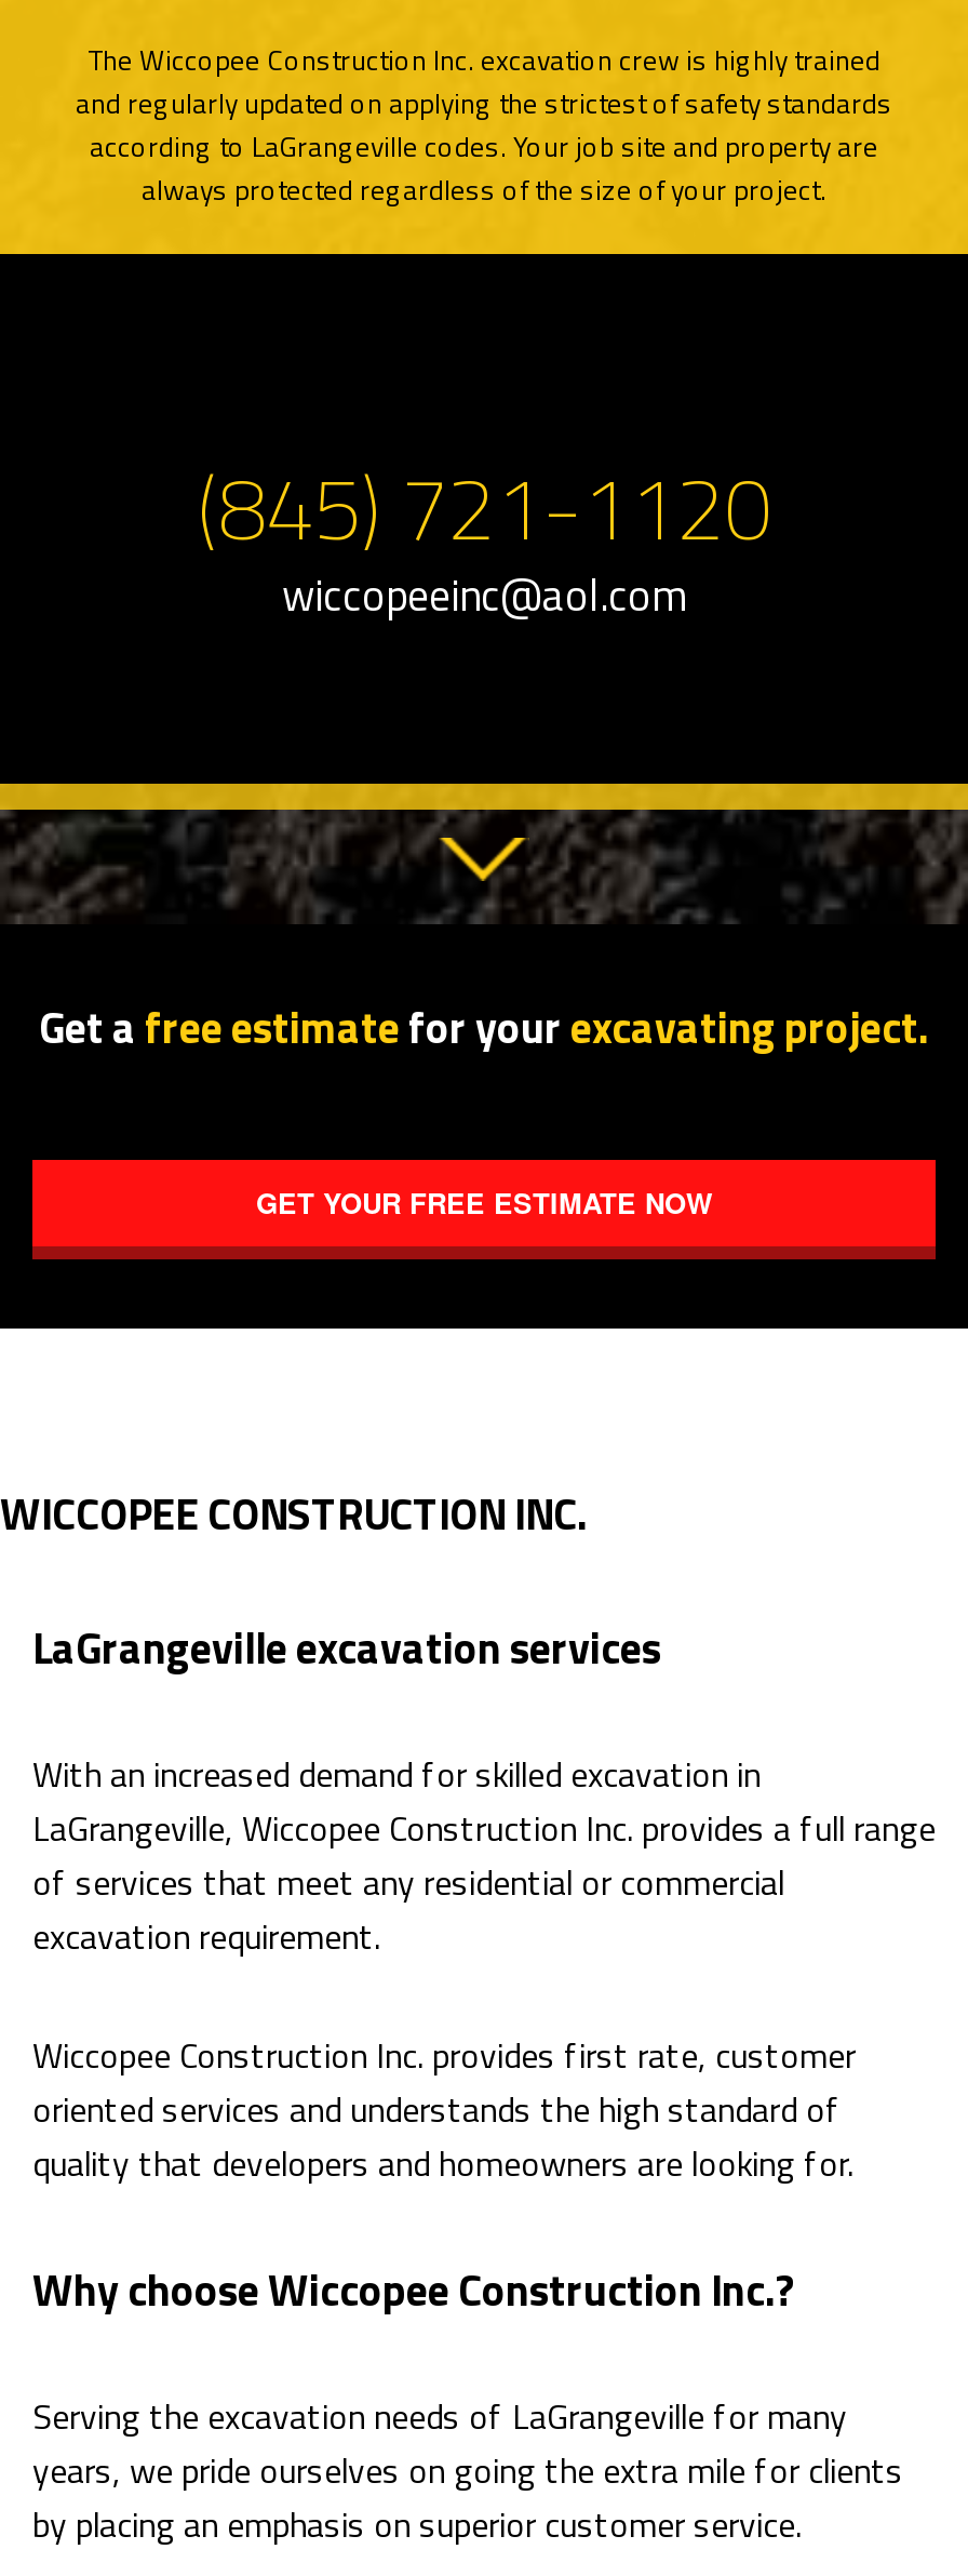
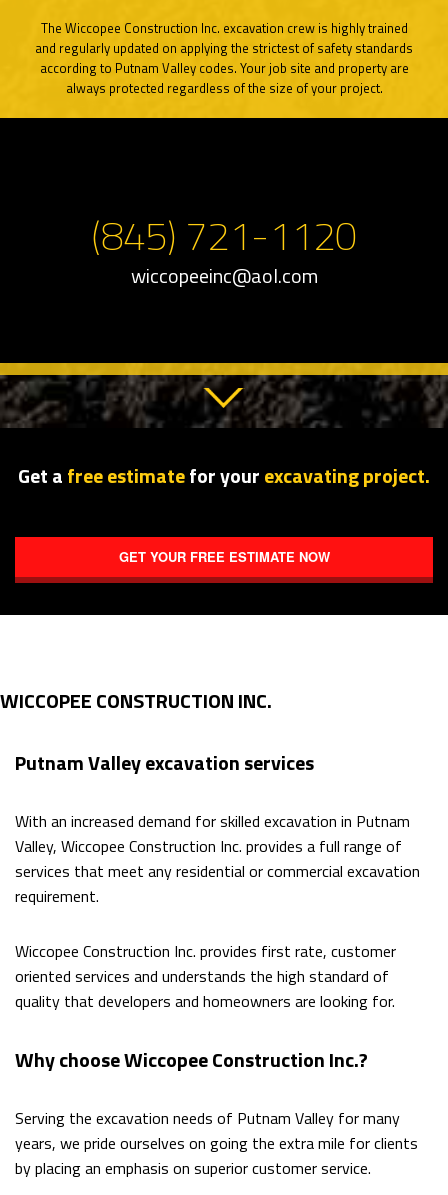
- according to LaGrangeville codes. Your job site and property are
+ according to Putnam Valley codes. Your job site and property are

- LaGrangeville excavation services
+ Putnam Valley excavation services

- With an increased demand for skilled excavation in
- LaGrangeville, Wiccopee Construction Inc. provides a full range
- of services that meet any residential or commercial
- excavation requirement.
+ With an increased demand for skilled excavation in Putnam
+ Valley, Wiccopee Construction Inc. provides a full range of
+ services that meet any residential or commercial excavation
+ requirement.

- Serving the excavation needs of LaGrangeville for many
+ Serving the excavation needs of Putnam Valley for many
